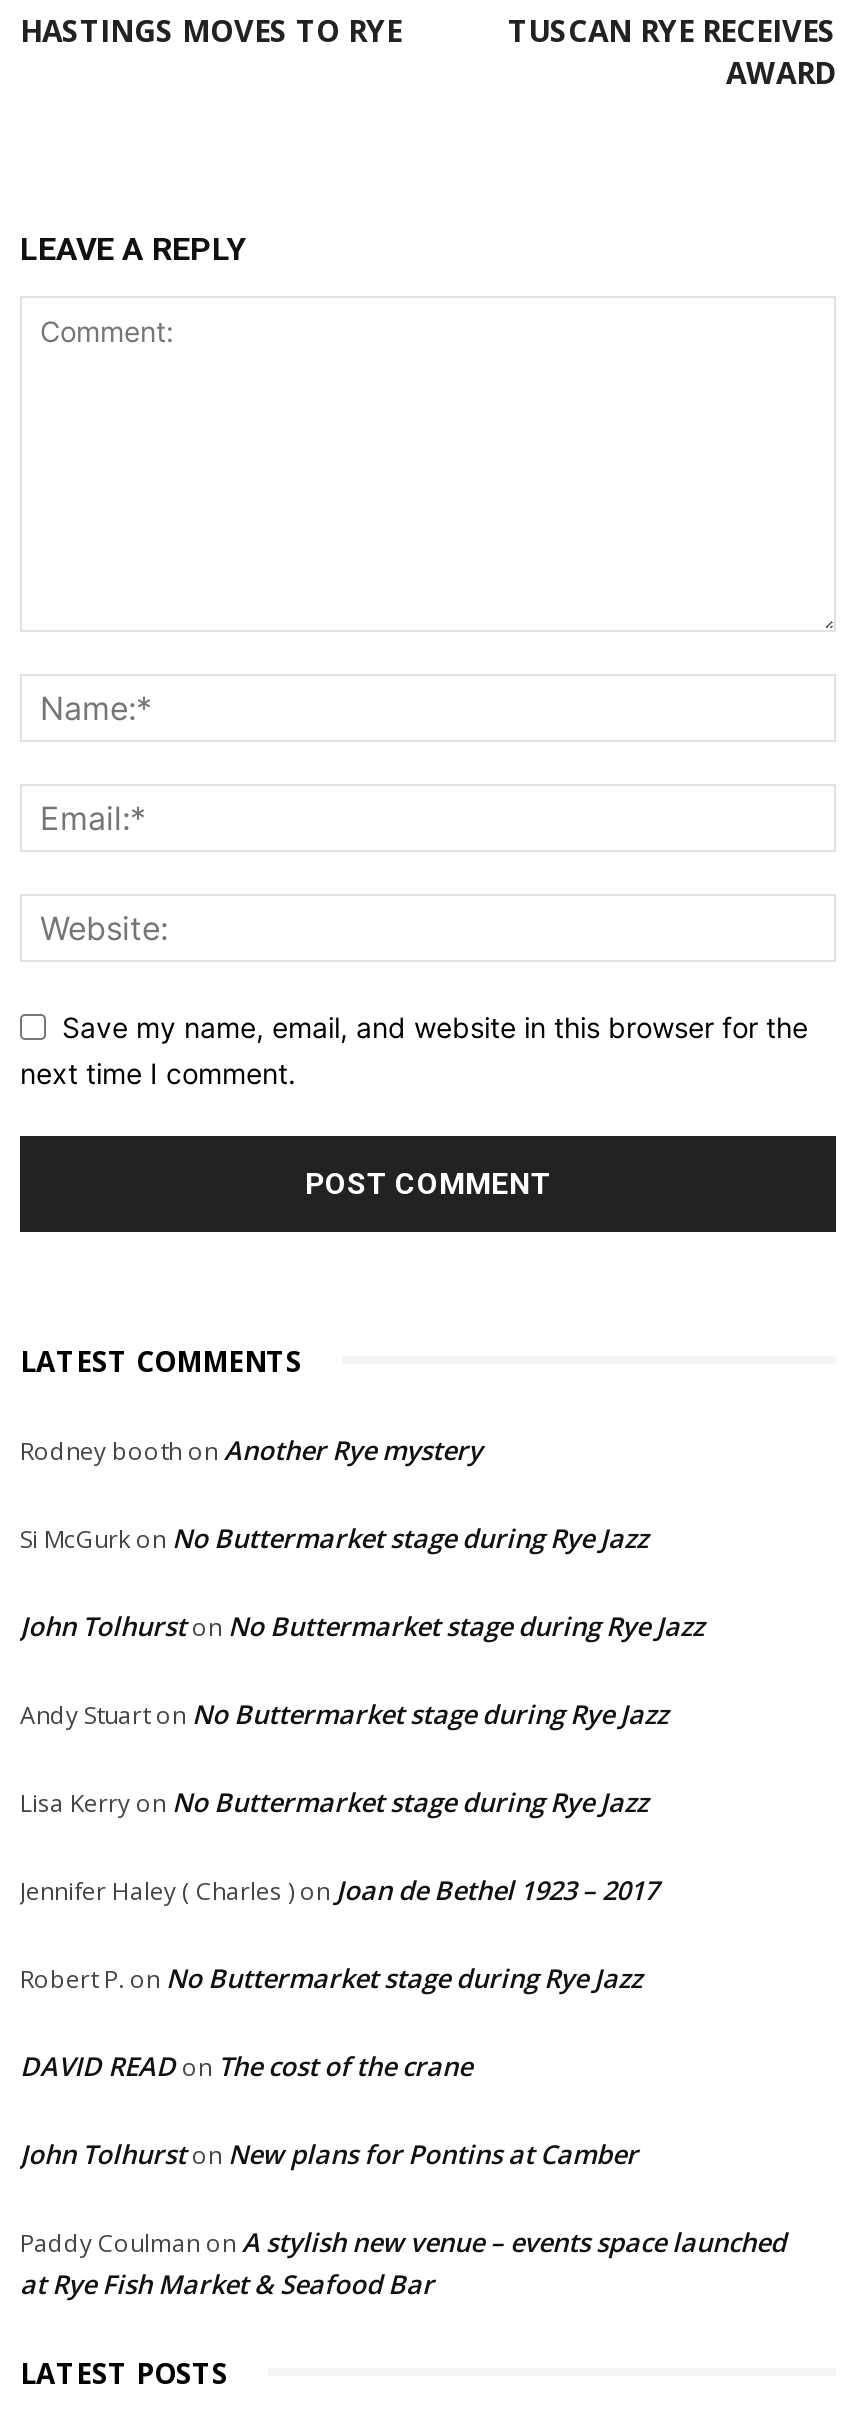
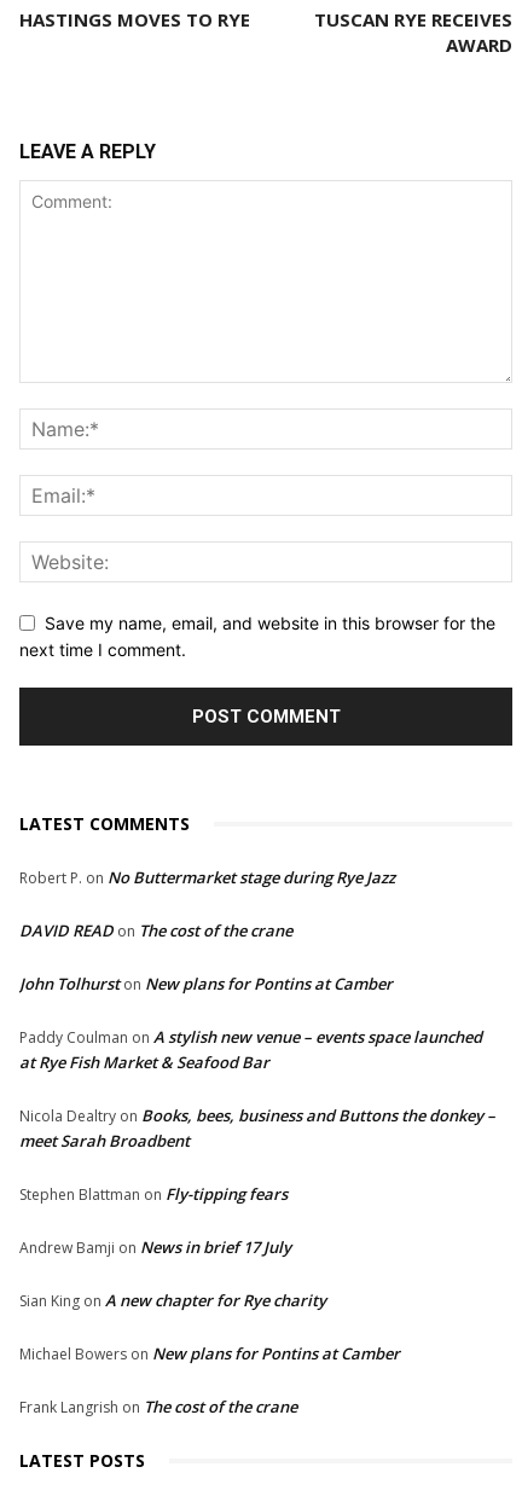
- Rodney booth on Another Rye mystery
- Si McGurk on No Buttermarket stage during Rye Jazz
- John Tolhurston No Buttermarket stage during Rye Jazz
- Andy Stuarton No Buttermarket stage during Rye Jazz
- Lisa Kerry on No Buttermarket stage during Rye Jazz
- Jennifer Haley ( Charles ) on Joan de Bethel 1923 – 2017

moved up: Robert P. on No Buttermarket stage during Rye Jazz | DAVID READ on The cost of the crane | John Tolhurston New plans for Pontins at Camber | Paddy Coulman on A stylish new venue – events space launched | at Rye Fish Market & Seafood Bar

+ Nicola Dealtry on Books, bees, business and Buttons the donkey –
+ meet Sarah Broadbent
+ Stephen Blattman on Fly-tipping fears
+ Andrew Bamji on News in brief 17 July
+ Sian King on A new chapter for Rye charity
+ Michael Bowers on New plans for Pontins at Camber
+ Frank Langrish on The cost of the crane
